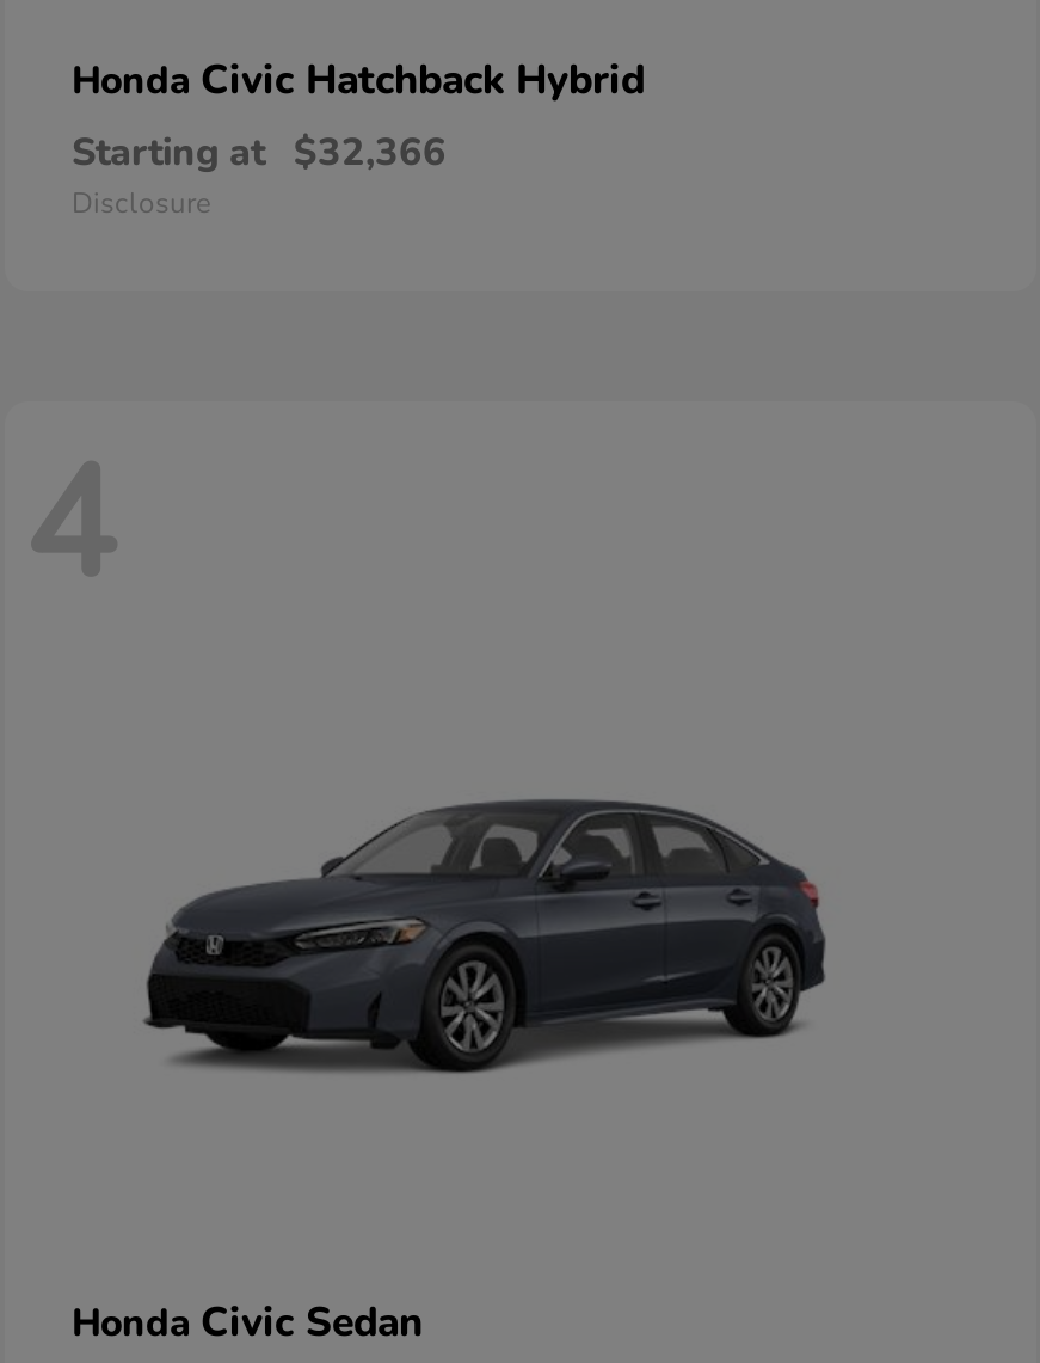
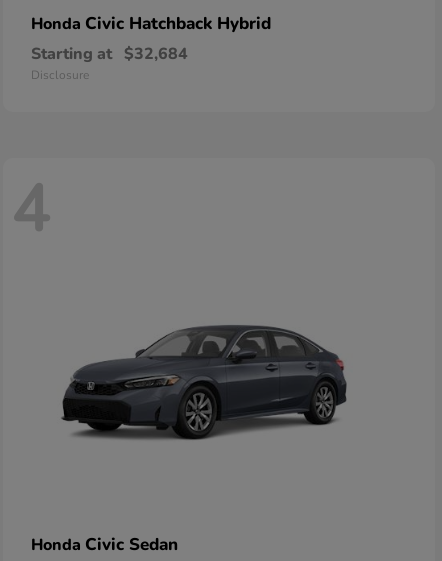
- Starting at $32,366
+ Starting at $32,684
